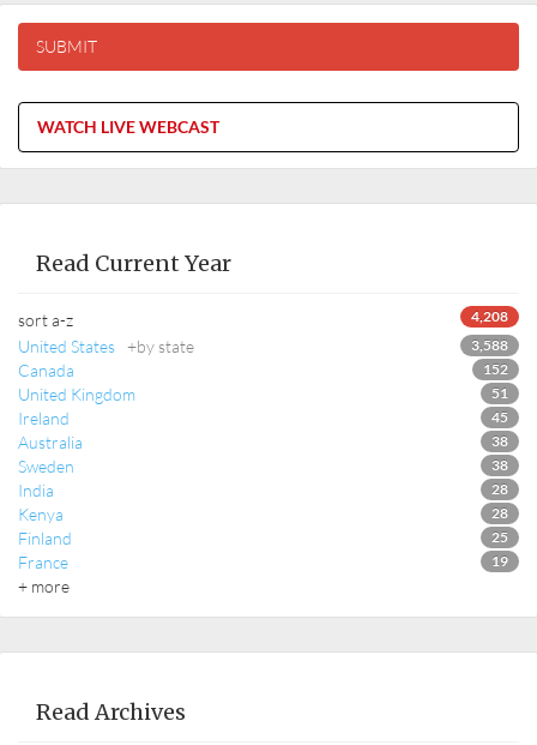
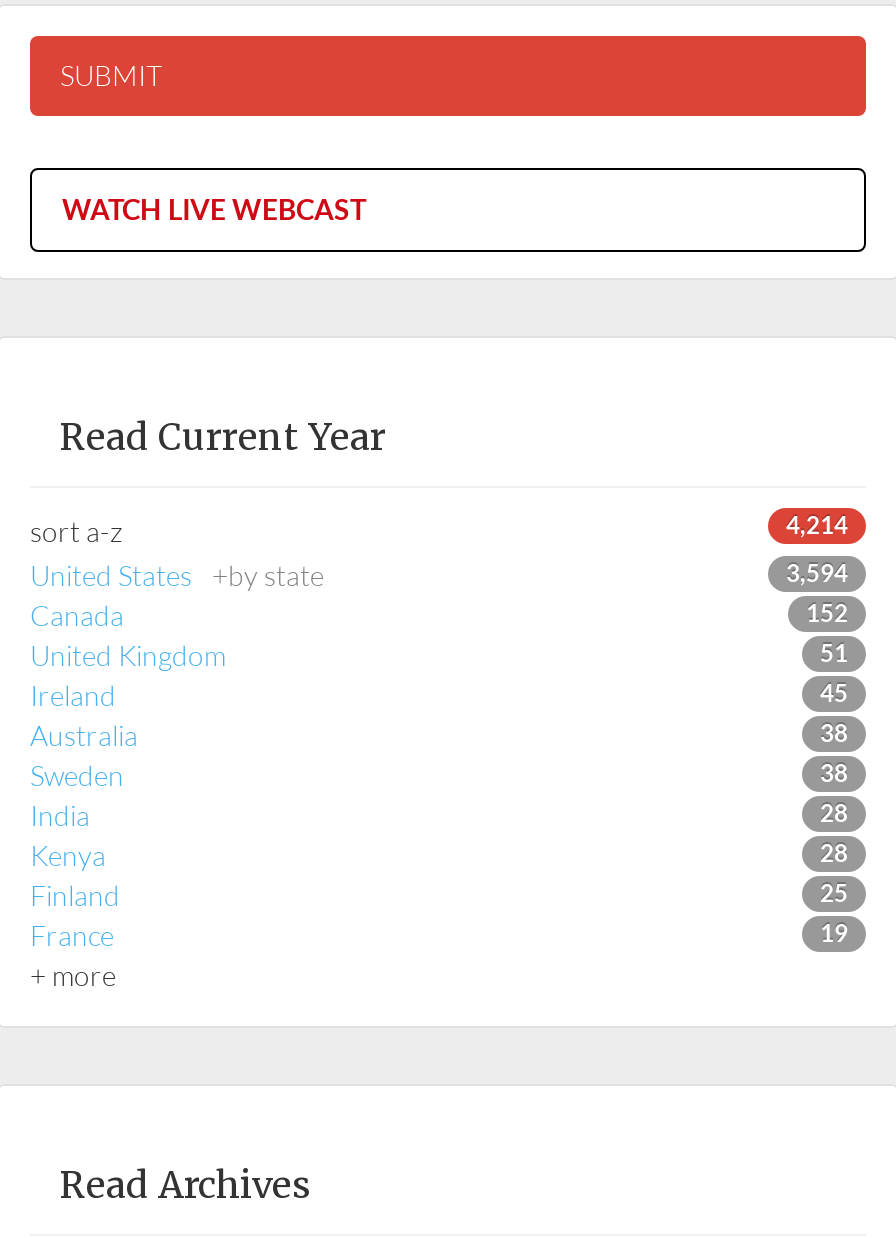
- 4,208
+ 4,214

- 3,588
+ 3,594
